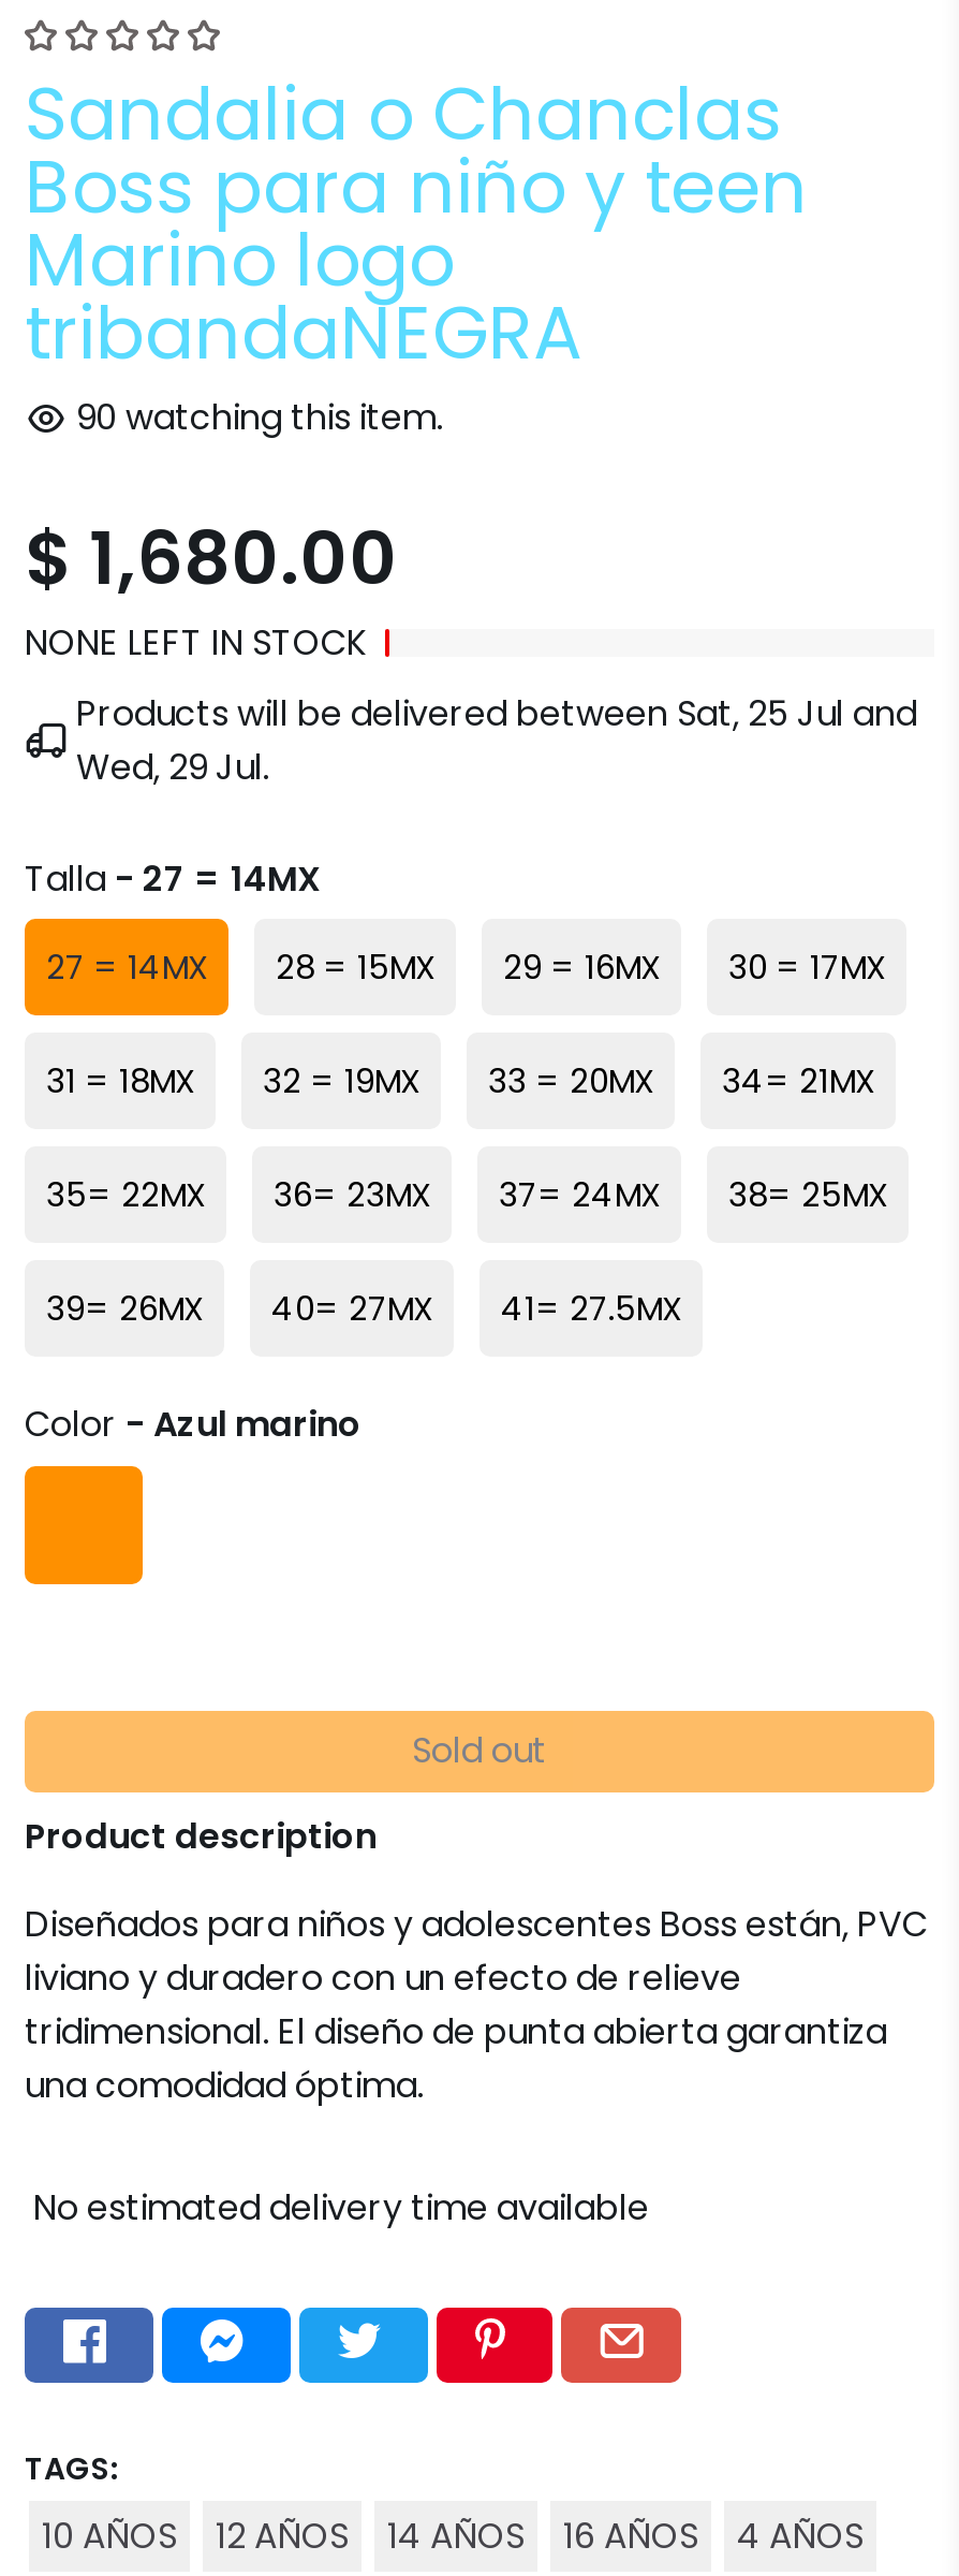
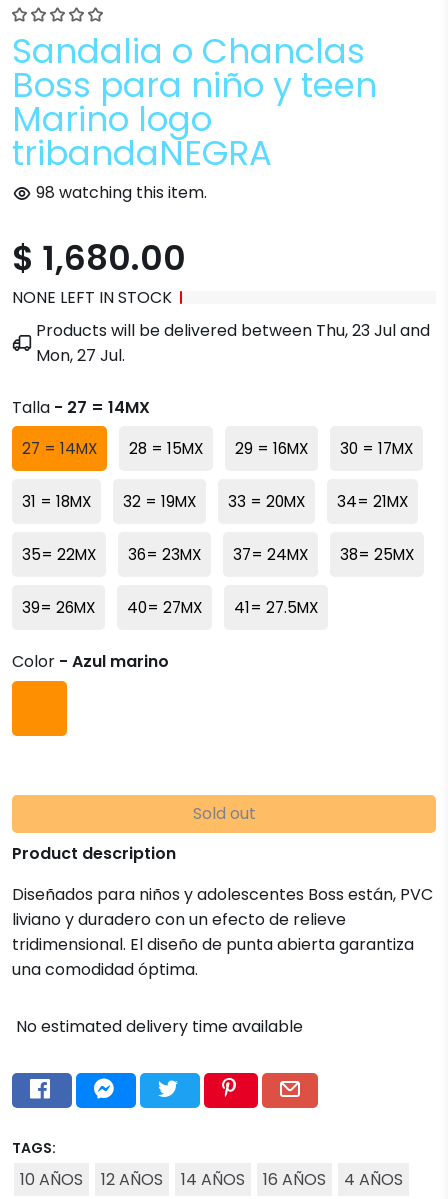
- 90 watching this item.
+ 98 watching this item.

- Products will be delivered between Sat, 25 Jul and
+ Products will be delivered between Thu, 23 Jul and

- Wed, 29 Jul.
+ Mon, 27 Jul.
